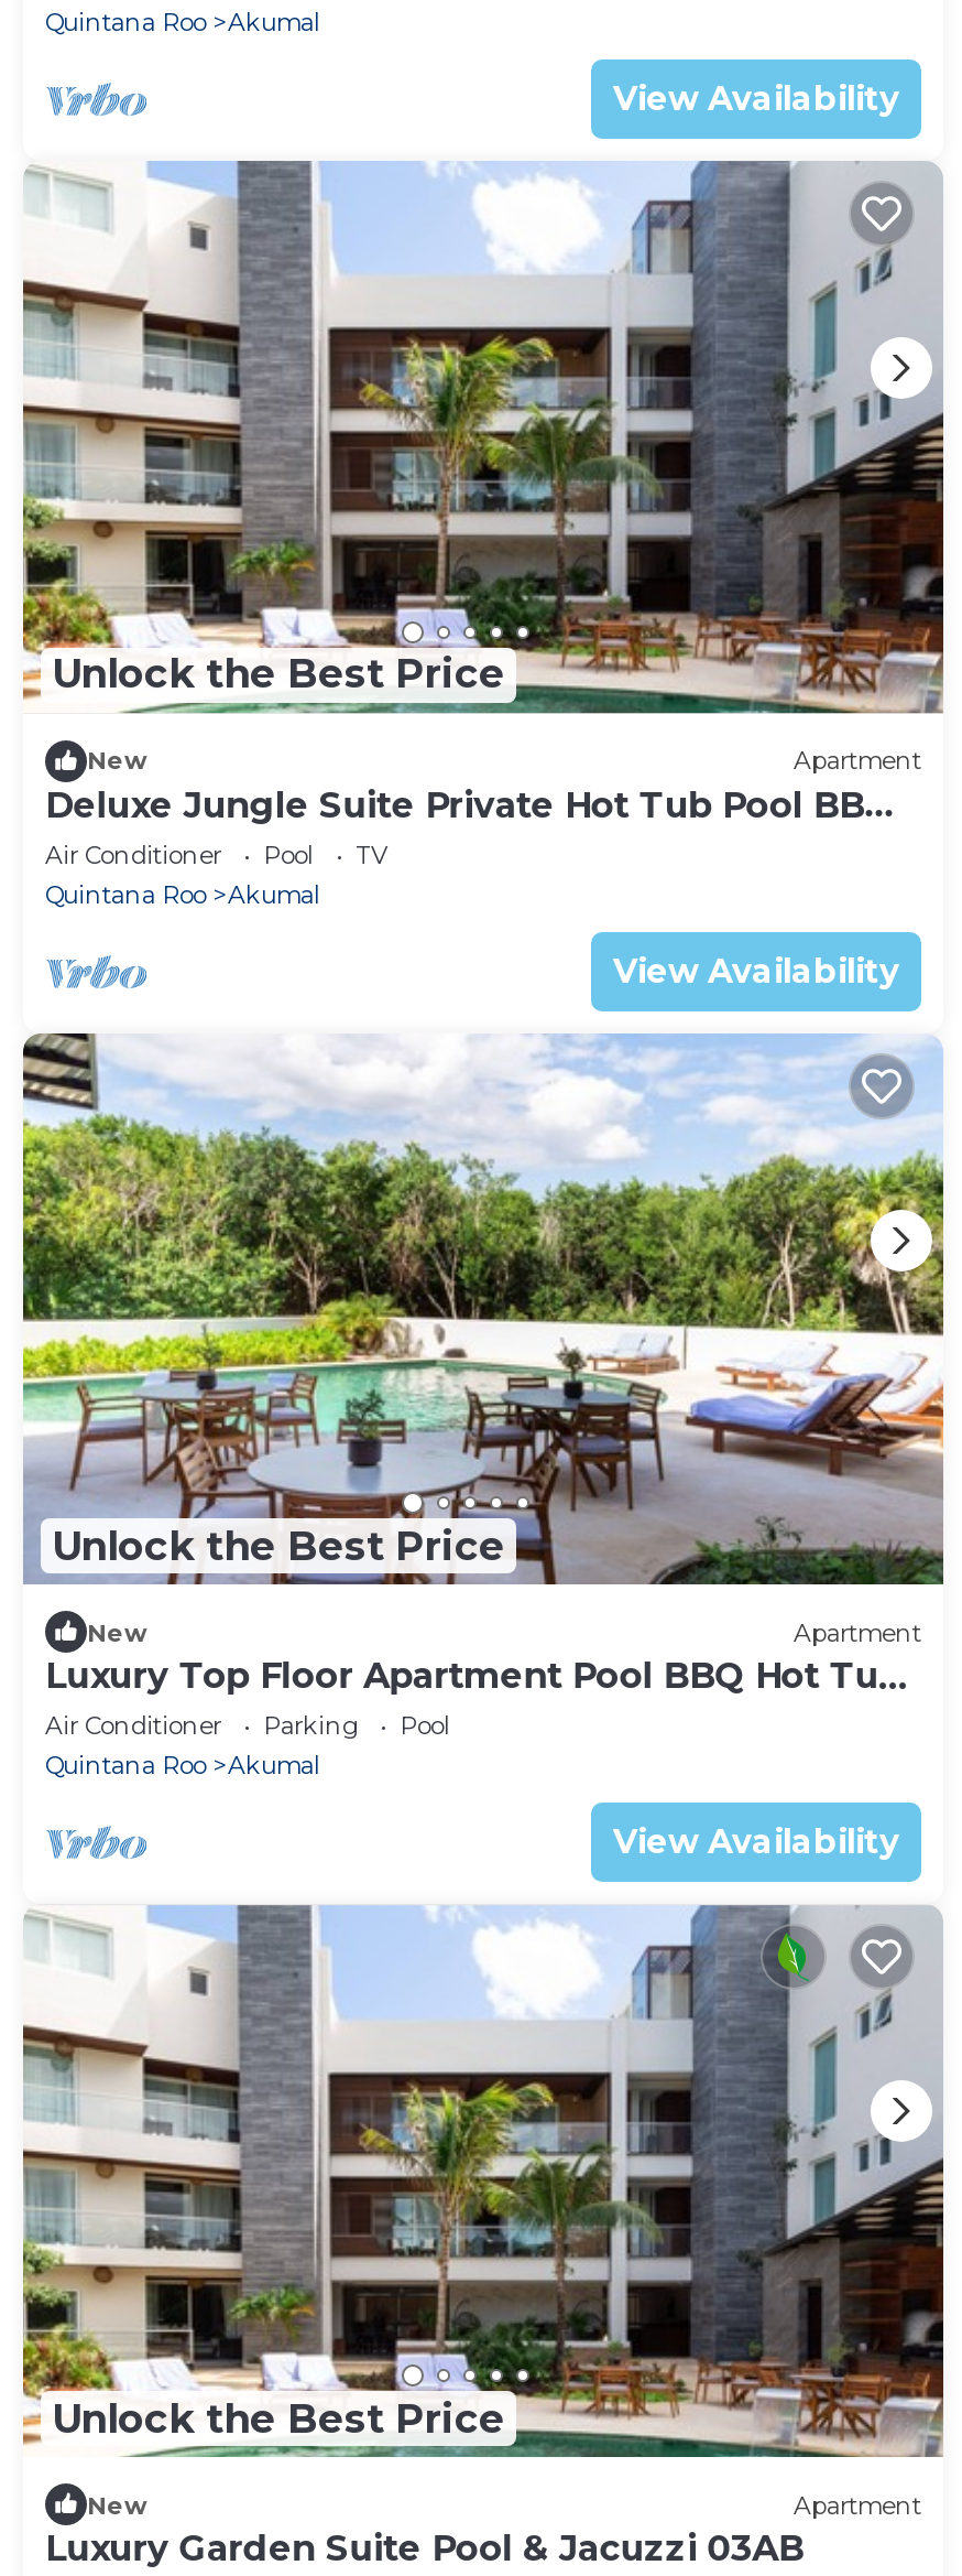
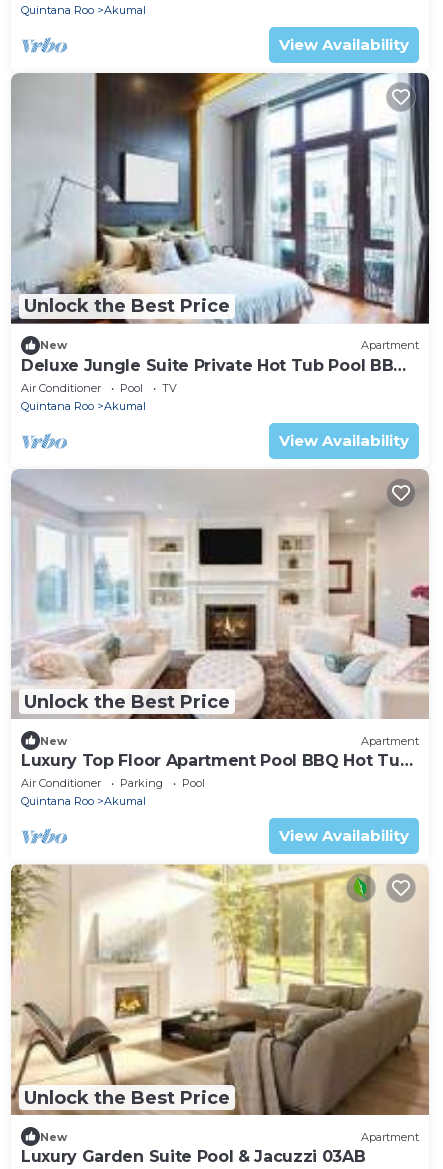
- [image]
+ [image]

- [image]
+ [image]

- [image]
+ [image]
